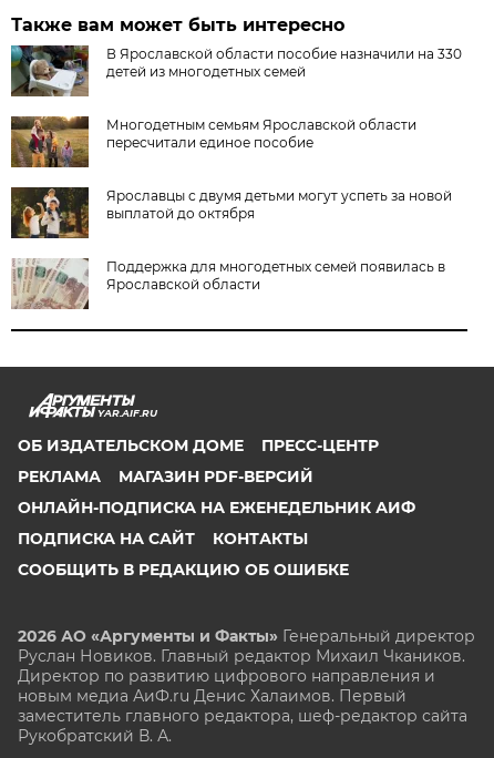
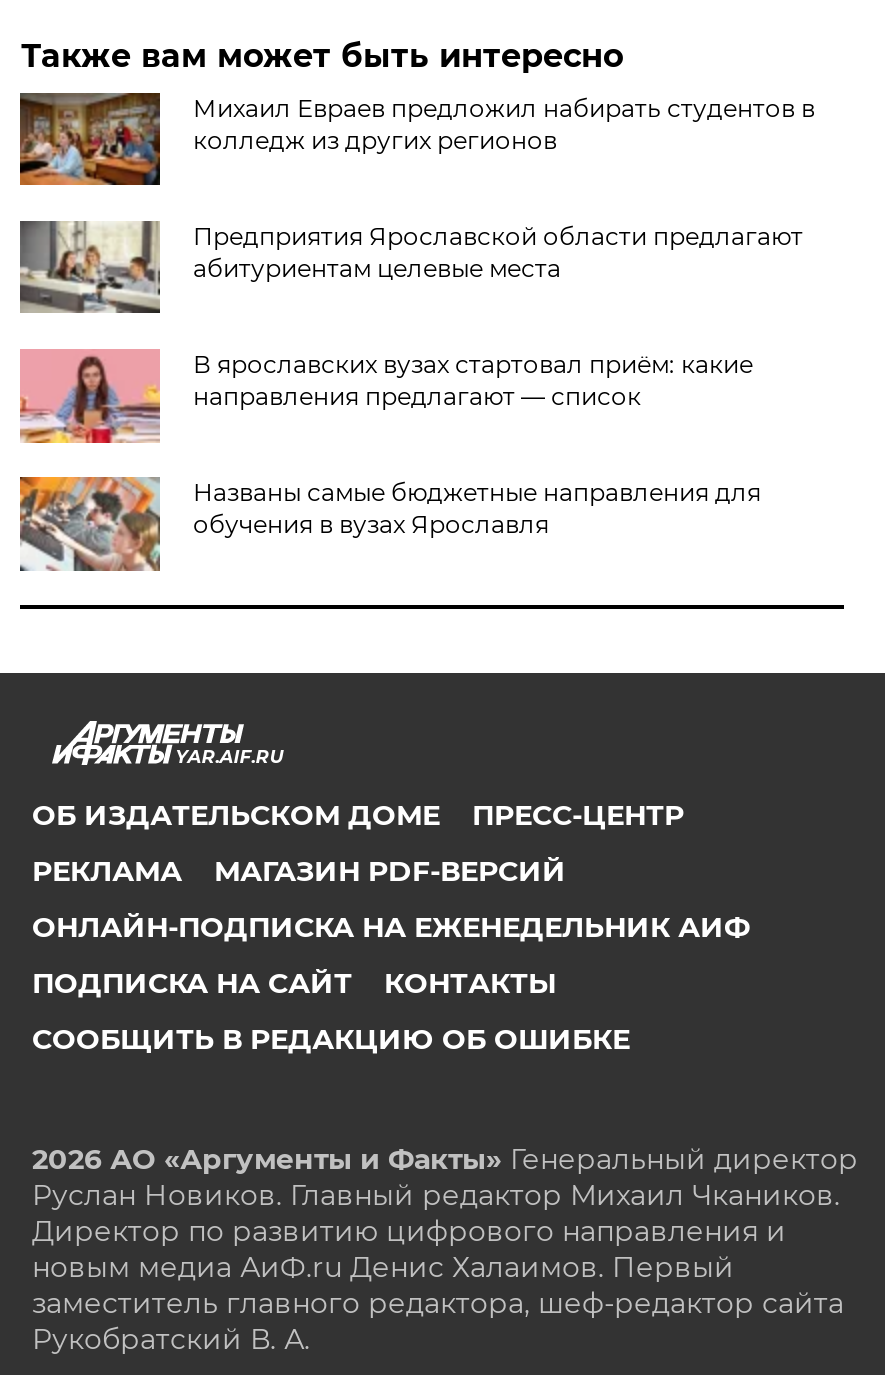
- [image]
- В Ярославской области пособие назначили на 330
- детей из многодетных семей
+ [image]
+ Михаил Евраев предложил набирать студентов в
+ колледж из других регионов

- [image]
- Многодетным семьям Ярославской области
- пересчитали единое пособие
+ [image]
+ Предприятия Ярославской области предлагают
+ абитуриентам целевые места

- [image]
- Ярославцы с двумя детьми могут успеть за новой
- выплатой до октября
+ [image]
+ В ярославских вузах стартовал приём: какие
+ направления предлагают — список

- [image]
- Поддержка для многодетных семей появилась в
- Ярославской области
+ [image]
+ Названы самые бюджетные направления для
+ обучения в вузах Ярославля
